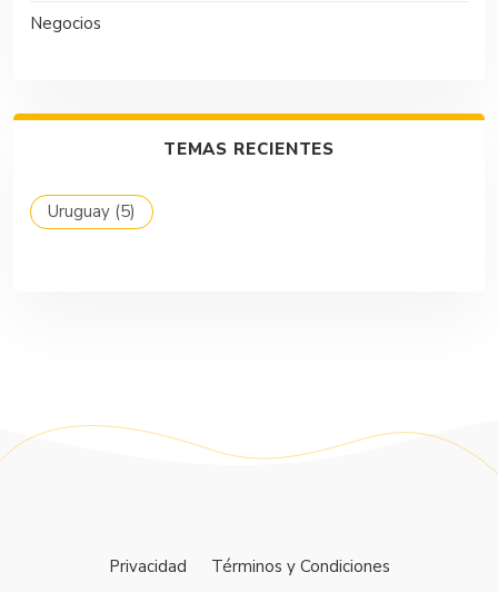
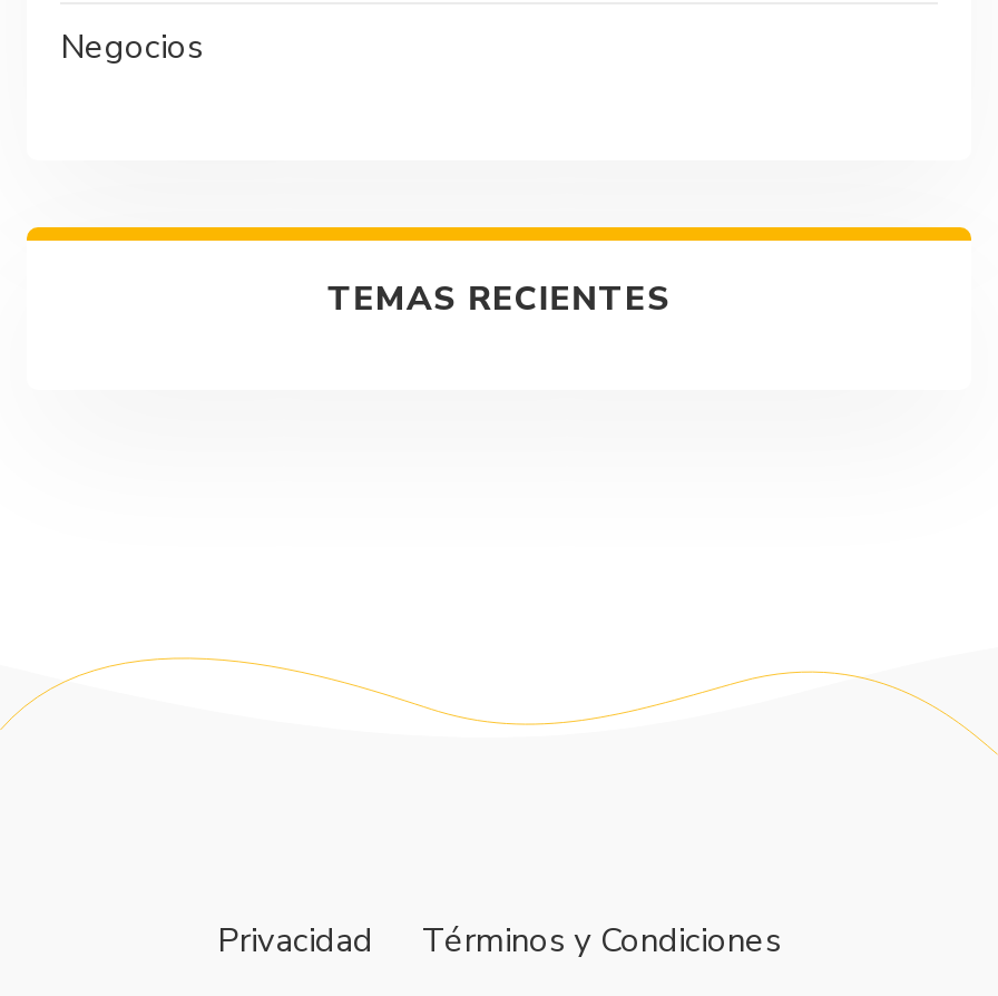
- Uruguay (5)
